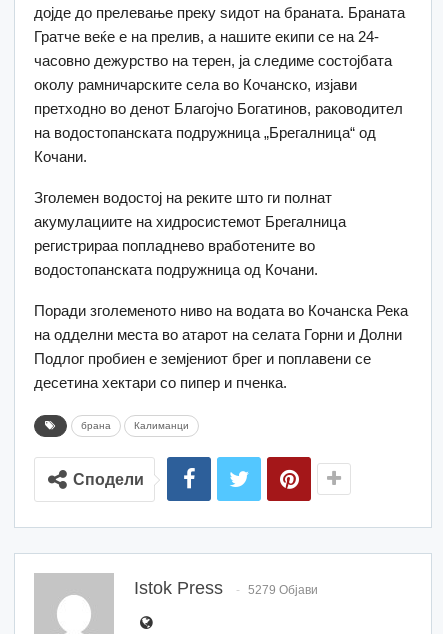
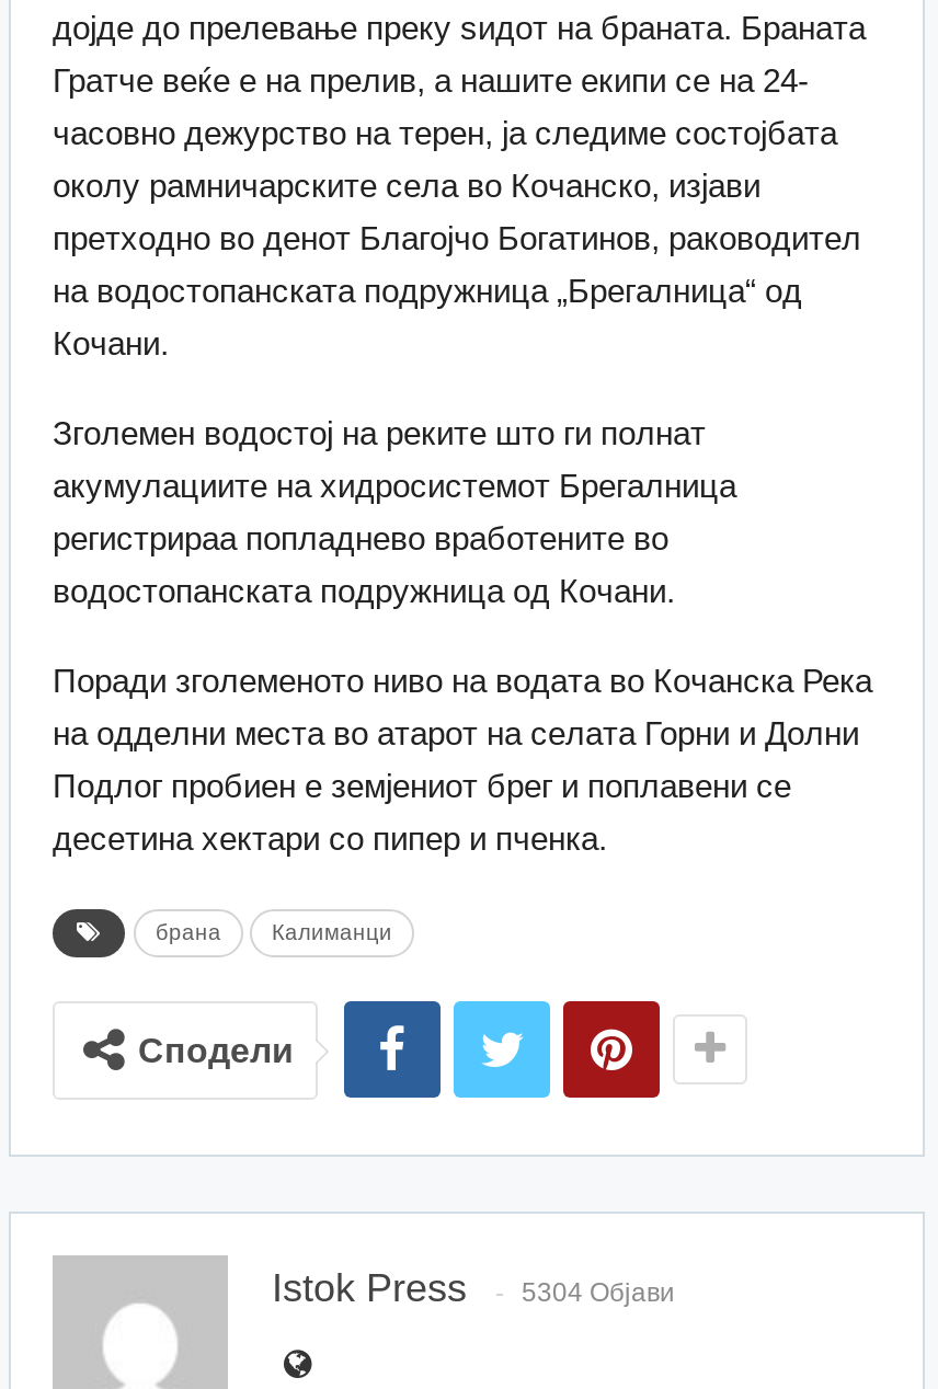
- Istok Press 5279 Објави
+ Istok Press 5304 Објави
